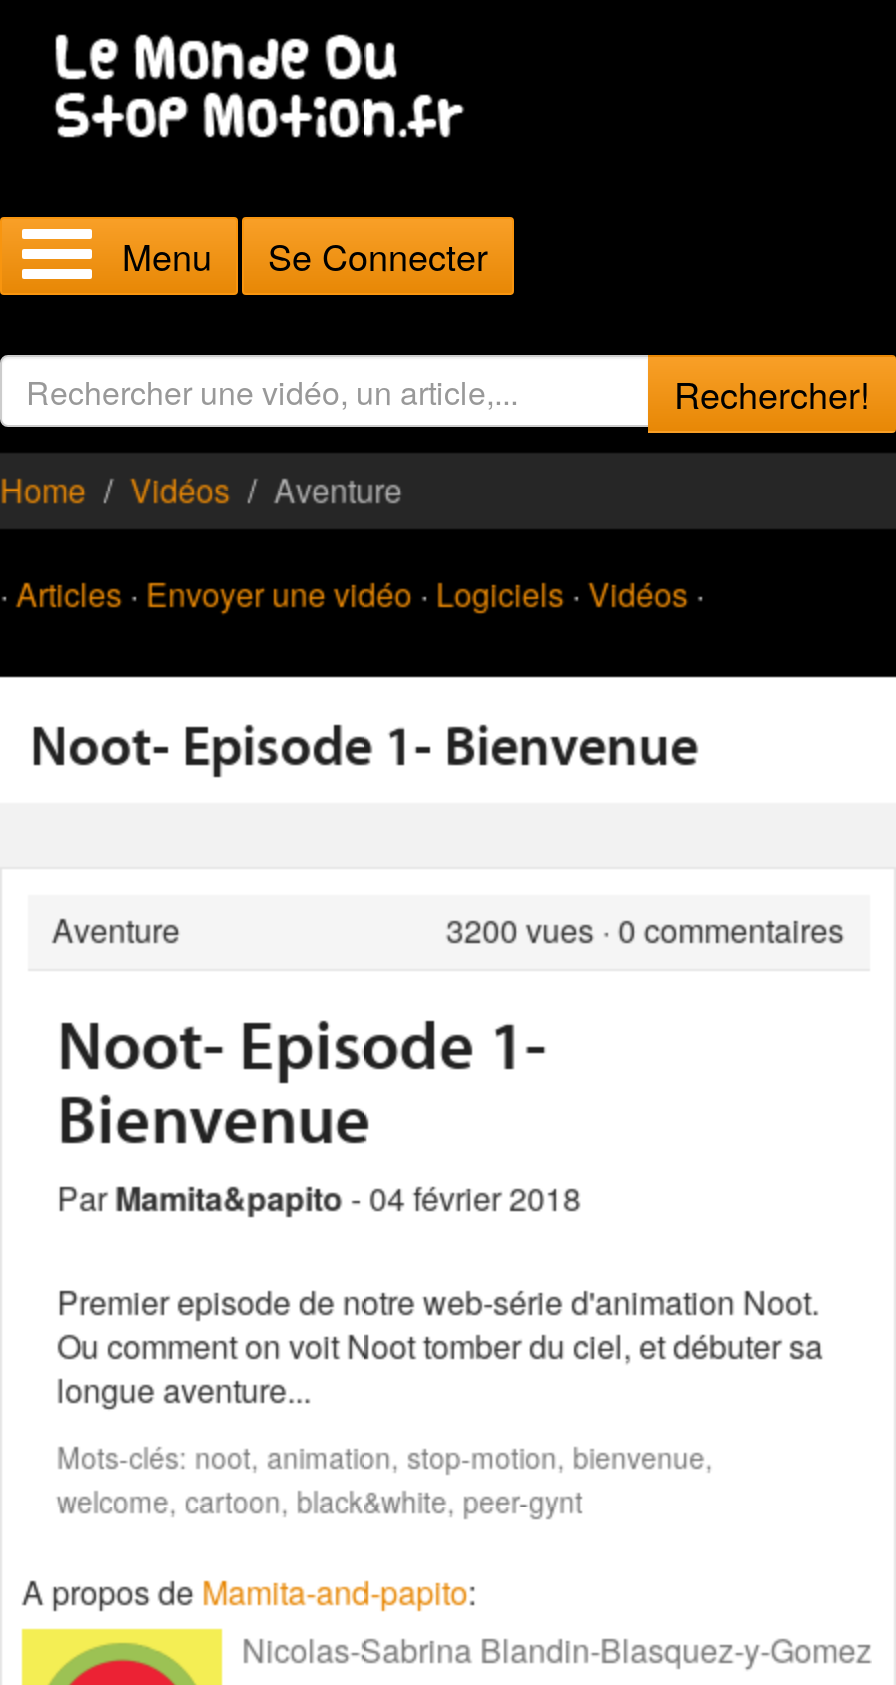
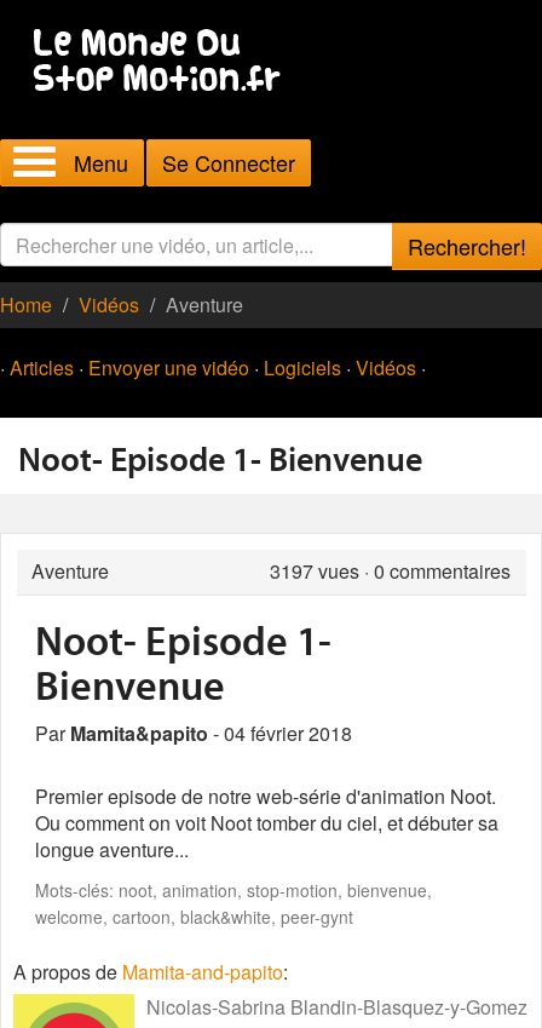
- 3200 vues · 0 commentaires
+ 3197 vues · 0 commentaires
